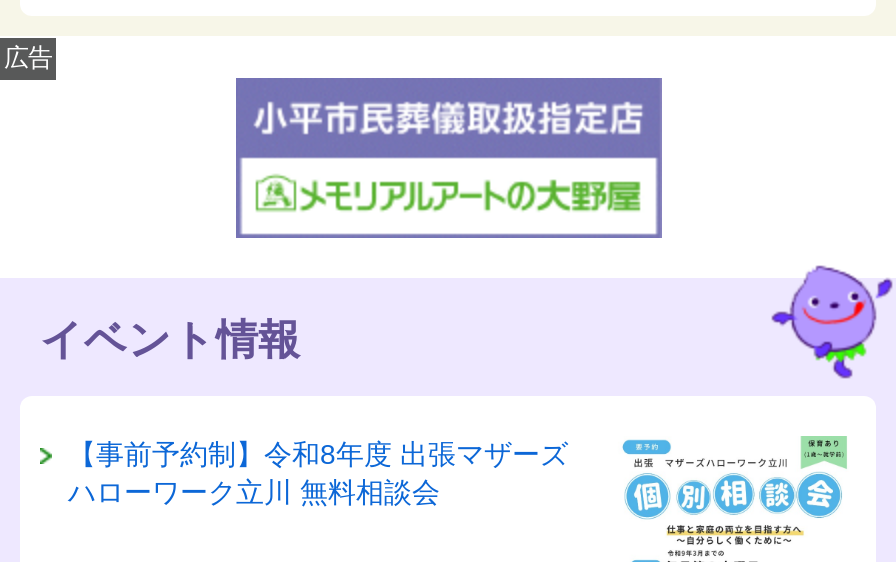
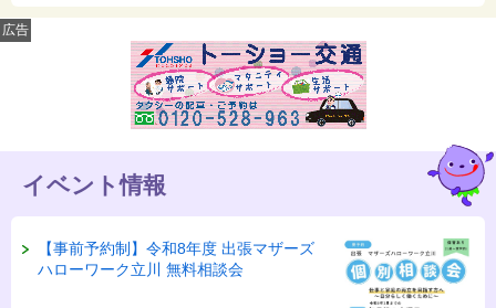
- [image]
+ [image]
